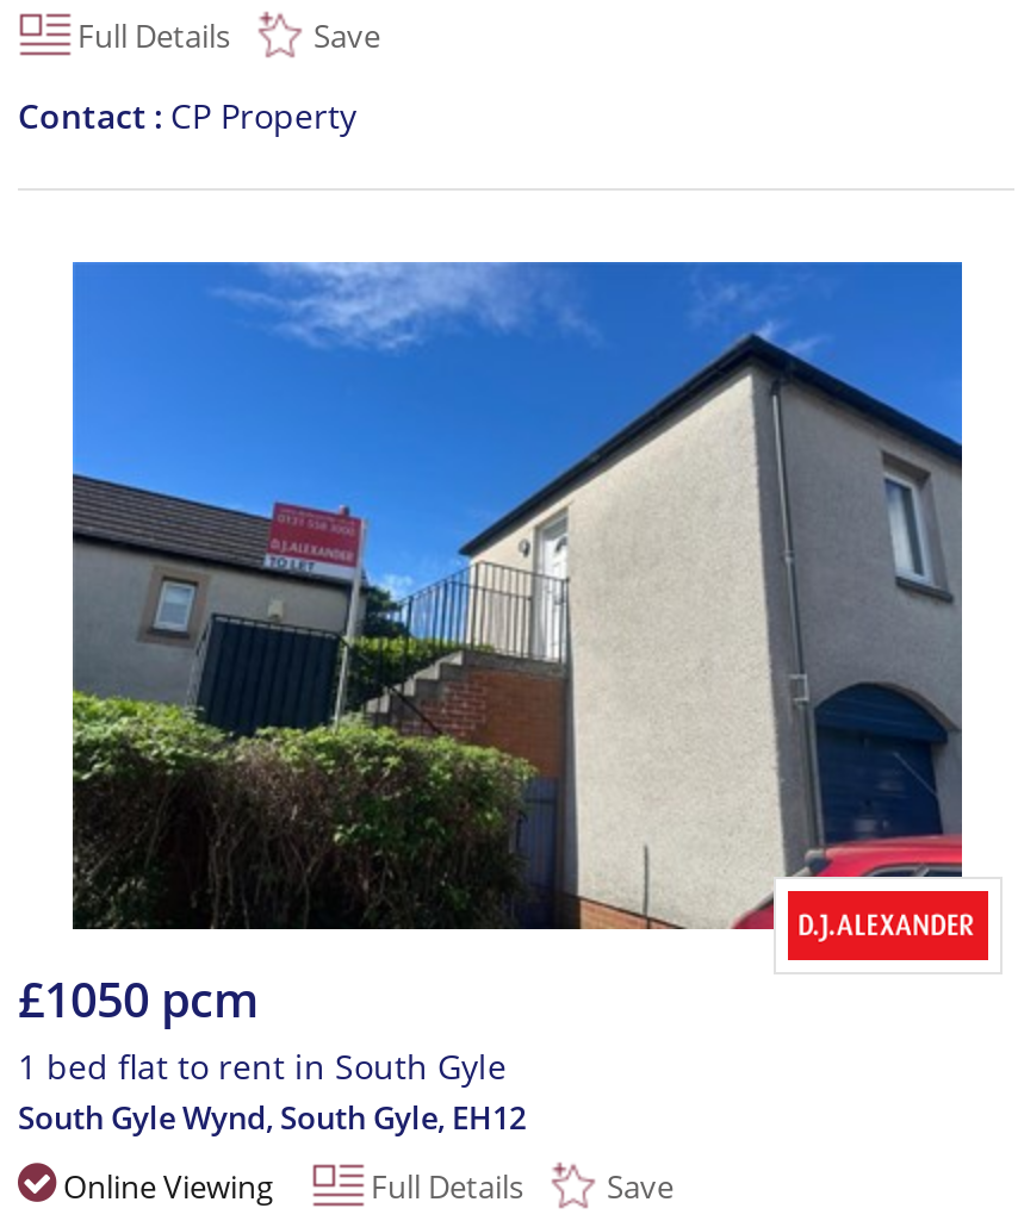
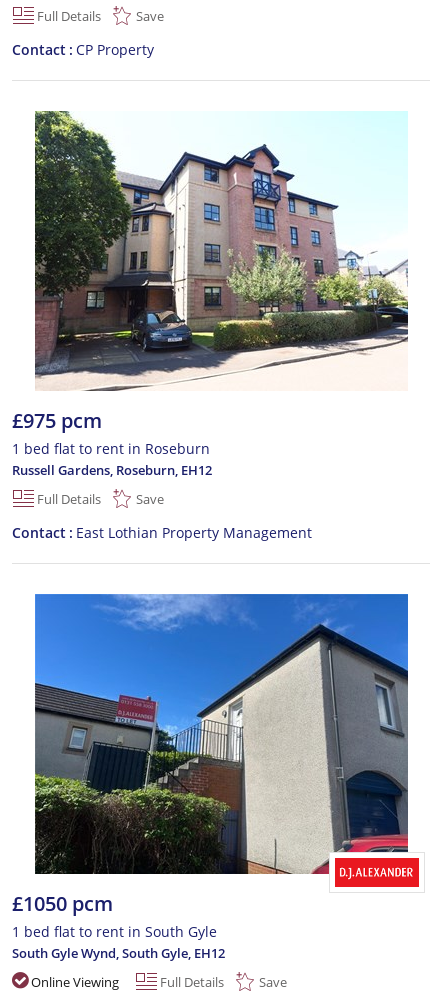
+ [image]
+ £975 pcm
+ 1 bed flat to rent in Roseburn
+ Russell Gardens, Roseburn, EH12
+ Full Details
+ Save
+ Contact East Lothian Property Management
